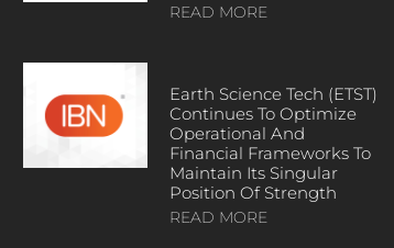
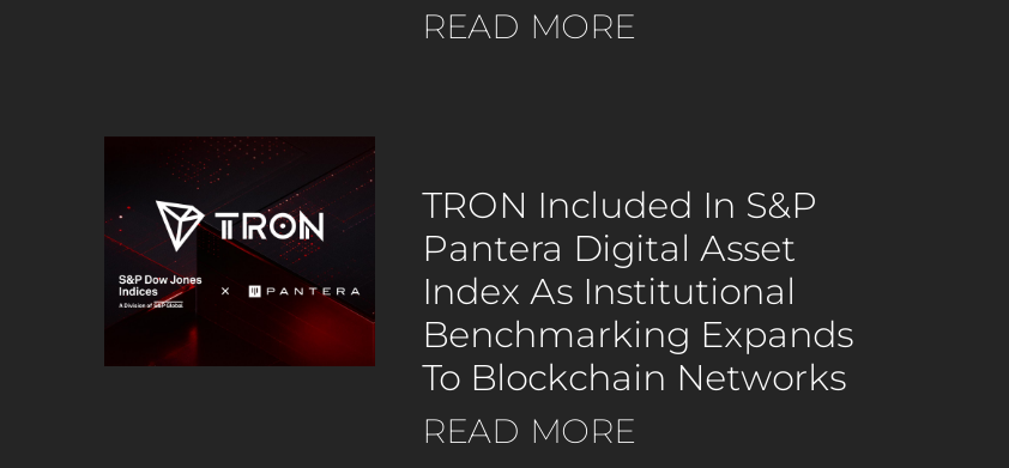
- [image]
- Earth Science Tech (ETST)
- Continues To Optimize
- Operational And
- Financial Frameworks To
- Maintain Its Singular
- Position Of Strength
+ [image]
+ TRON Included In S&P
+ Pantera Digital Asset
+ Index As Institutional
+ Benchmarking Expands
+ To Blockchain Networks
